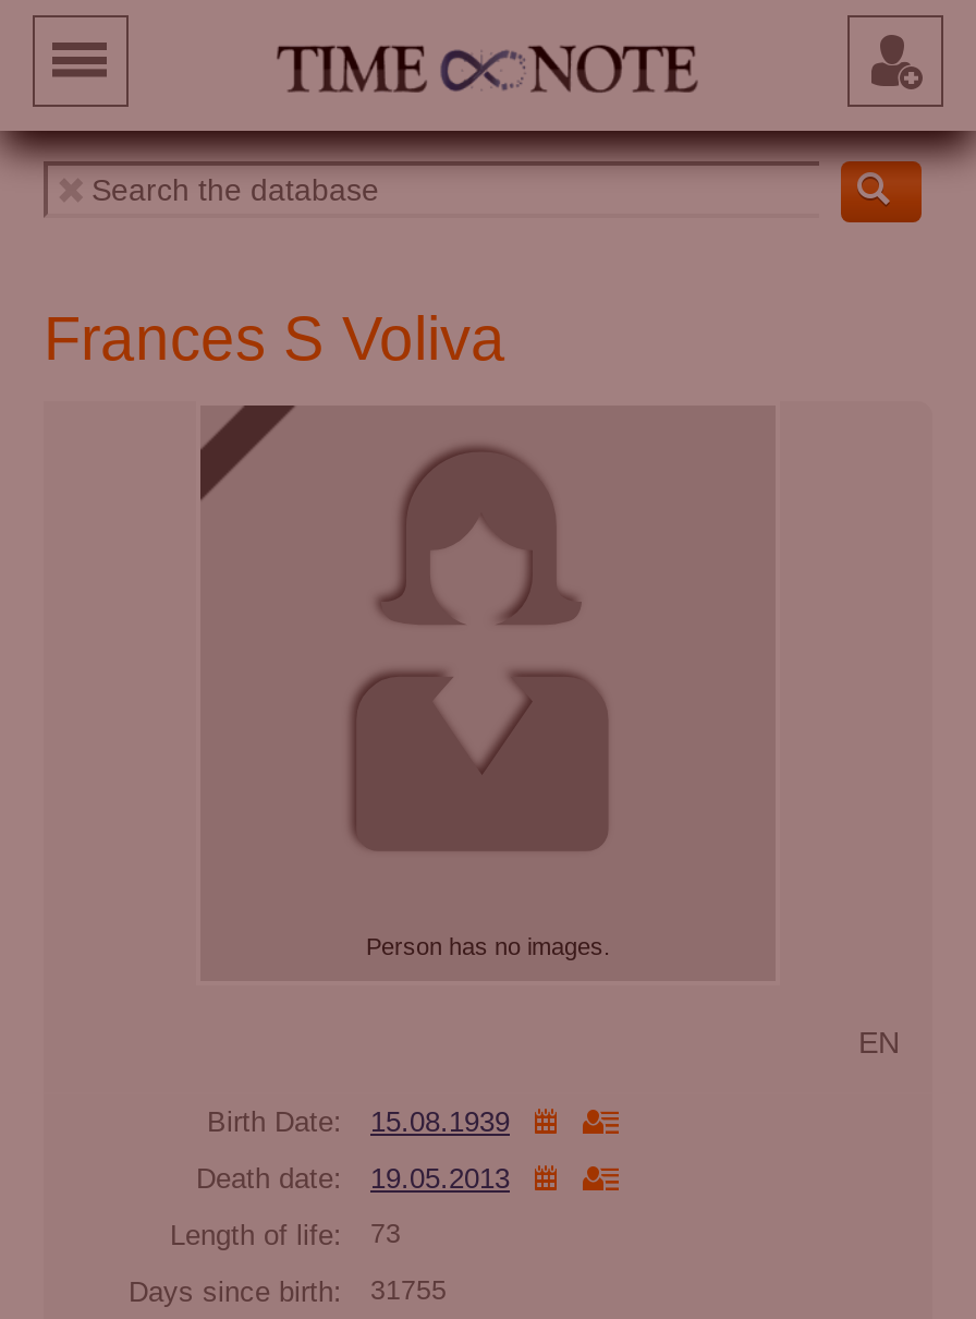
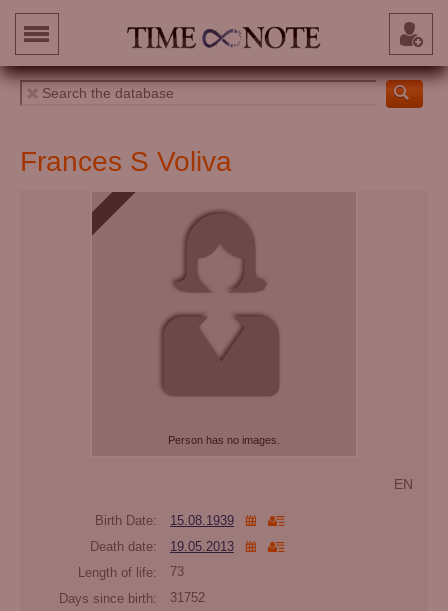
- Days since birth: 31755
+ Days since birth: 31752
